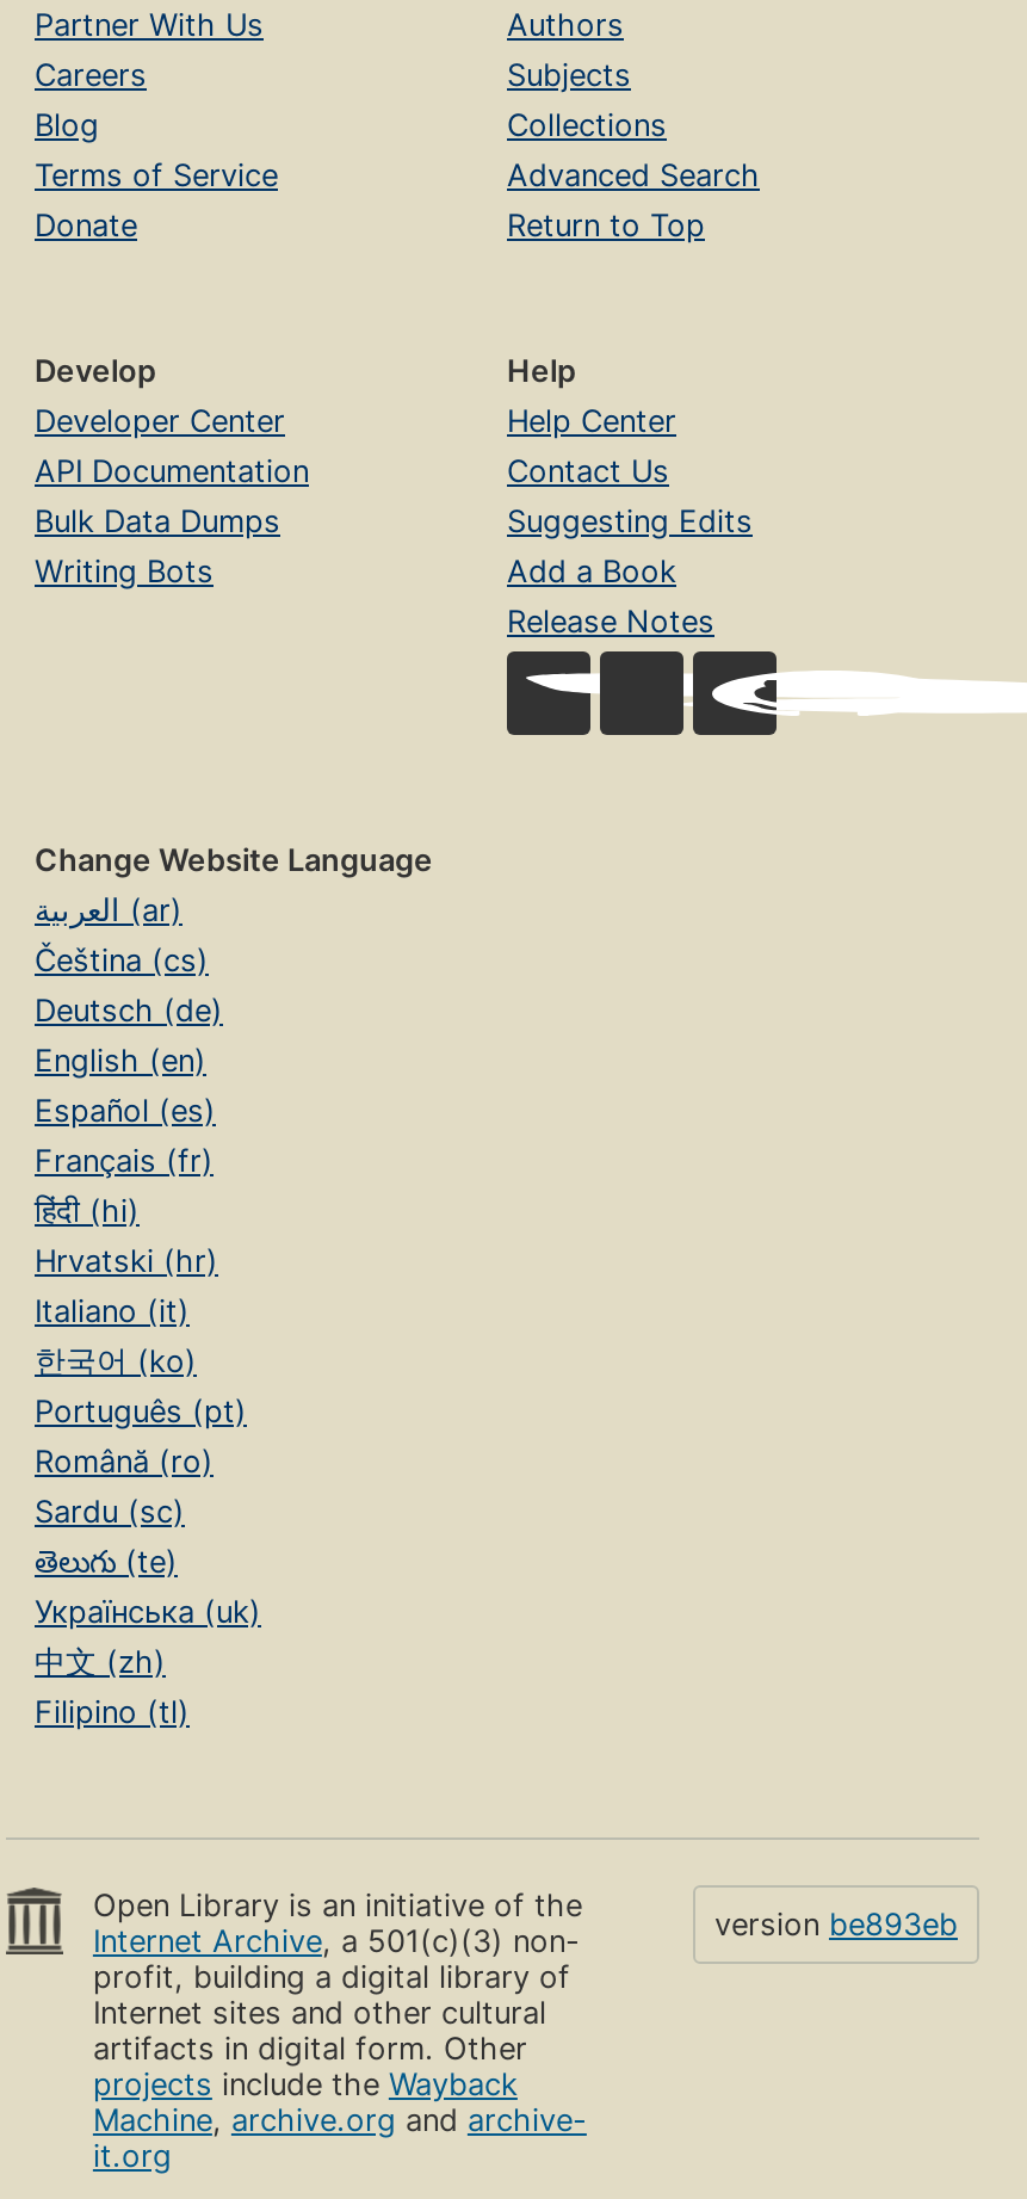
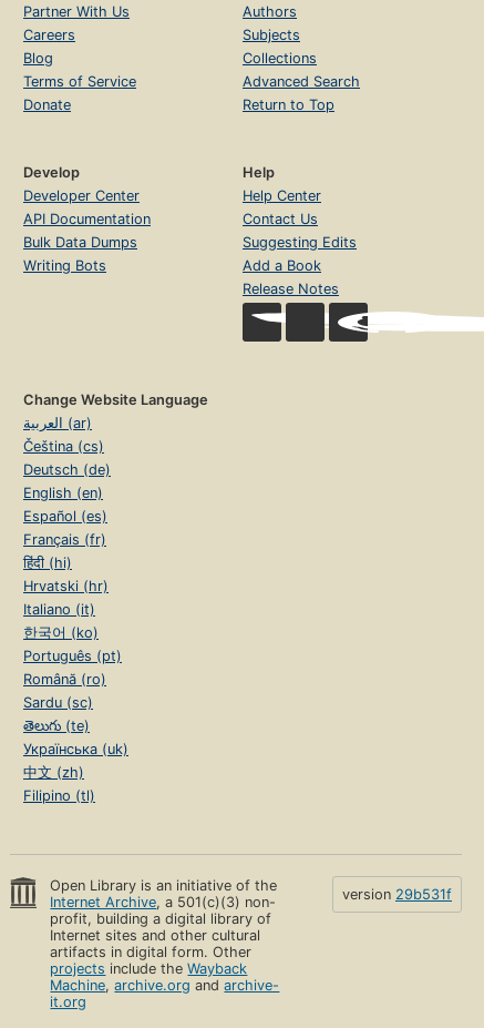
- version be893eb
+ version 29b531f
